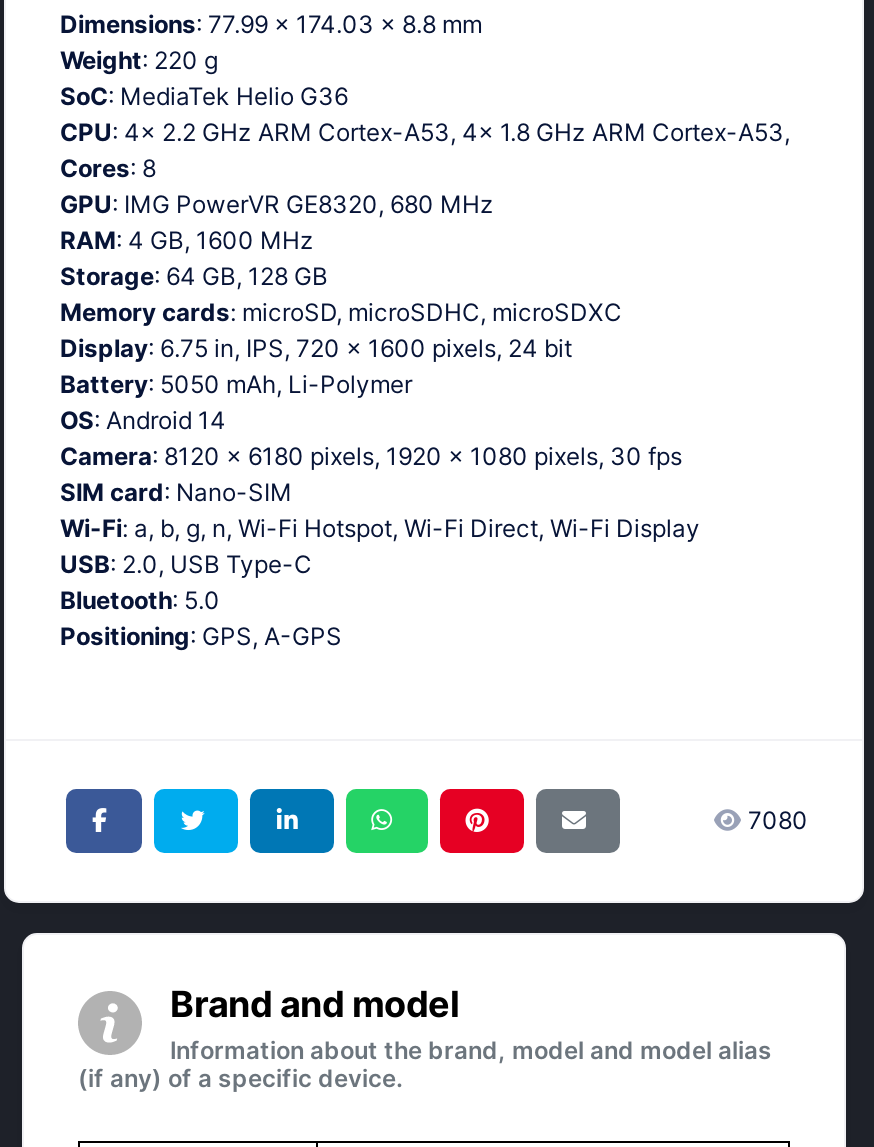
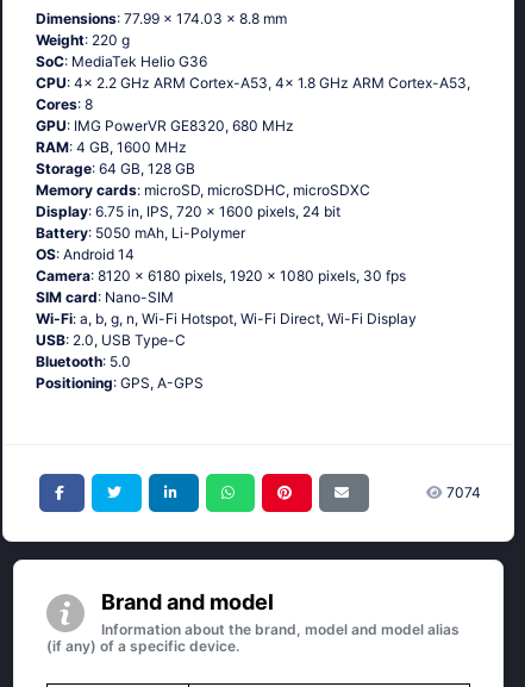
- 7080
+ 7074
